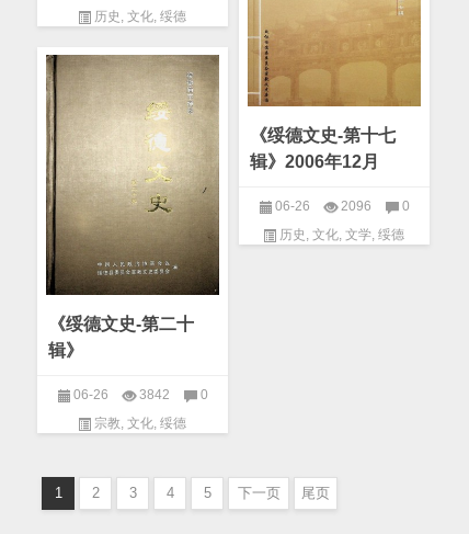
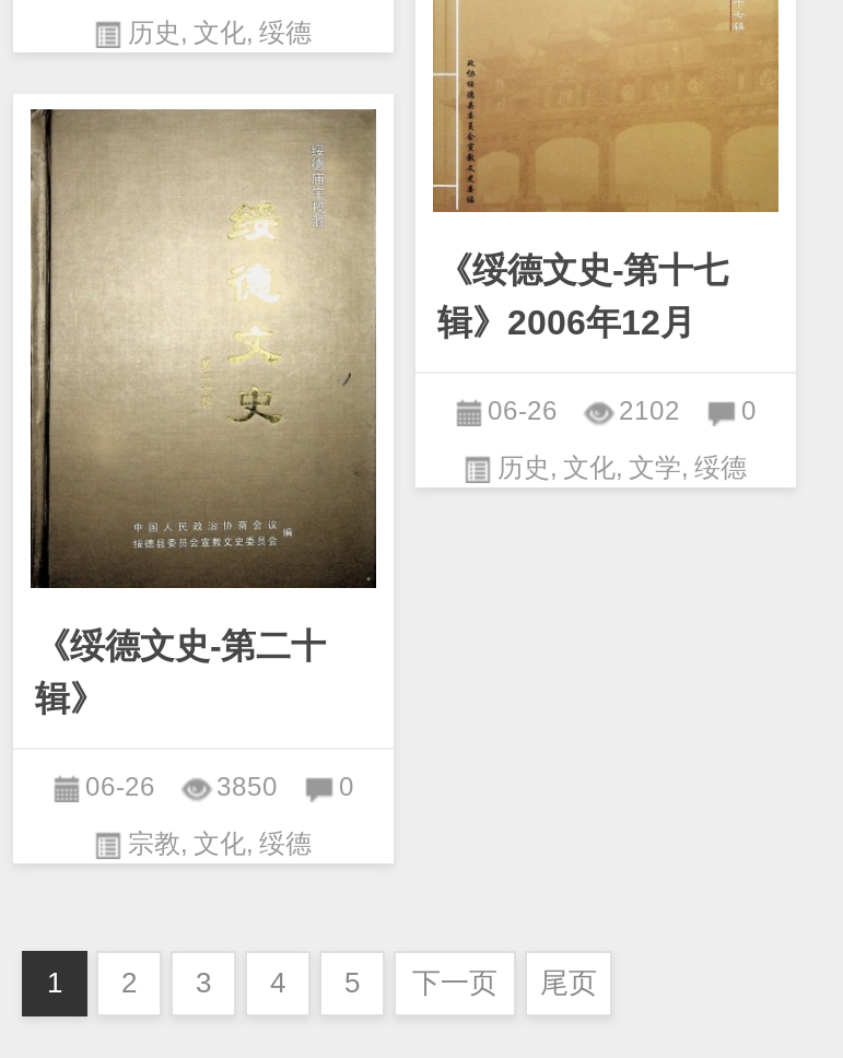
- 06-26 2096 0
+ 06-26 2102 0

- 06-26 3842 0
+ 06-26 3850 0
